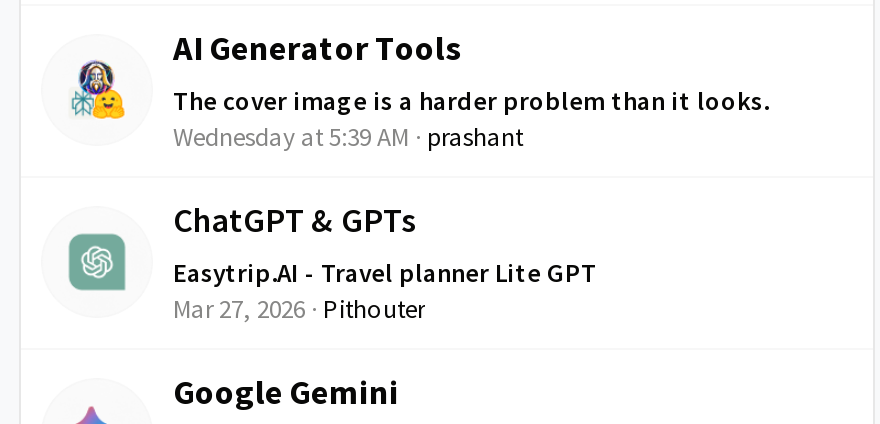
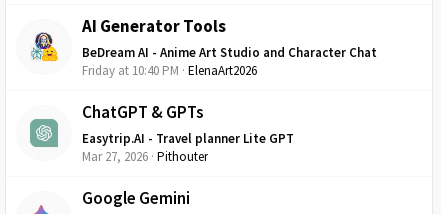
- The cover image is a harder problem than it looks.
- Wednesday at 5:39 AM prashant
+ BeDream AI - Anime Art Studio and Character Chat
+ Friday at 10:40 PM ElenaArt2026
